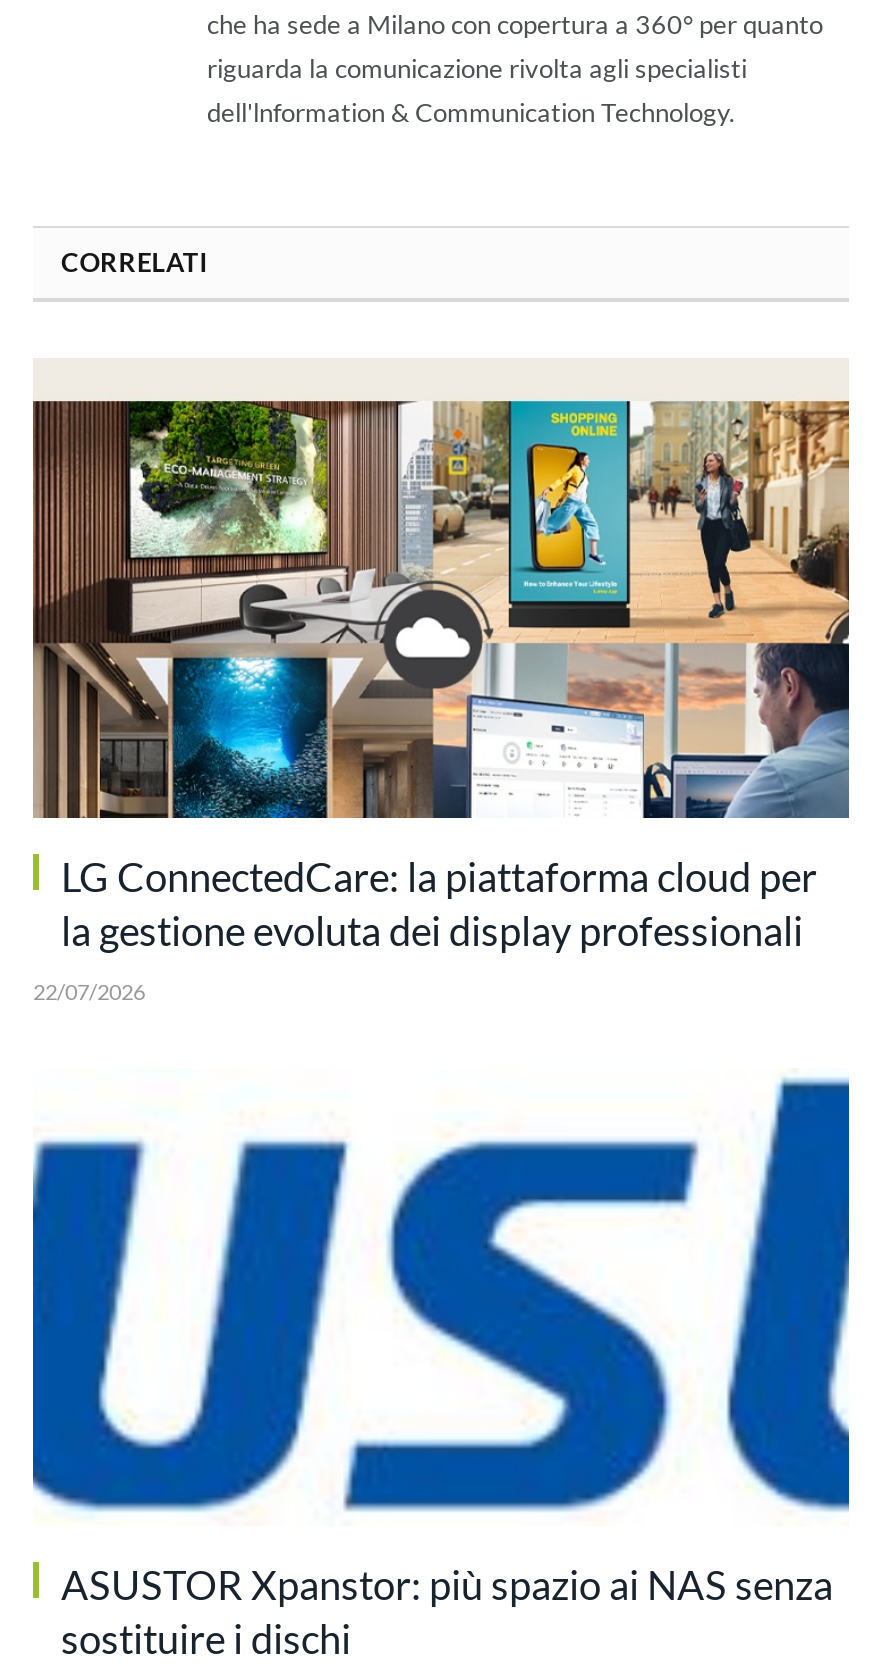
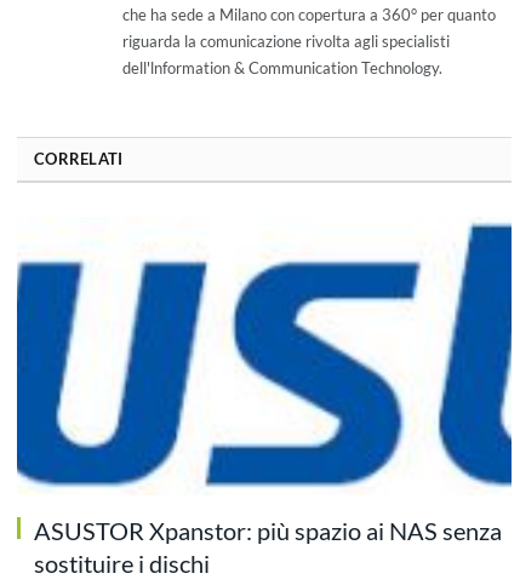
- [image]
- LG ConnectedCare: la piattaforma cloud per
- la gestione evoluta dei display professionali
- 22/07/2026
